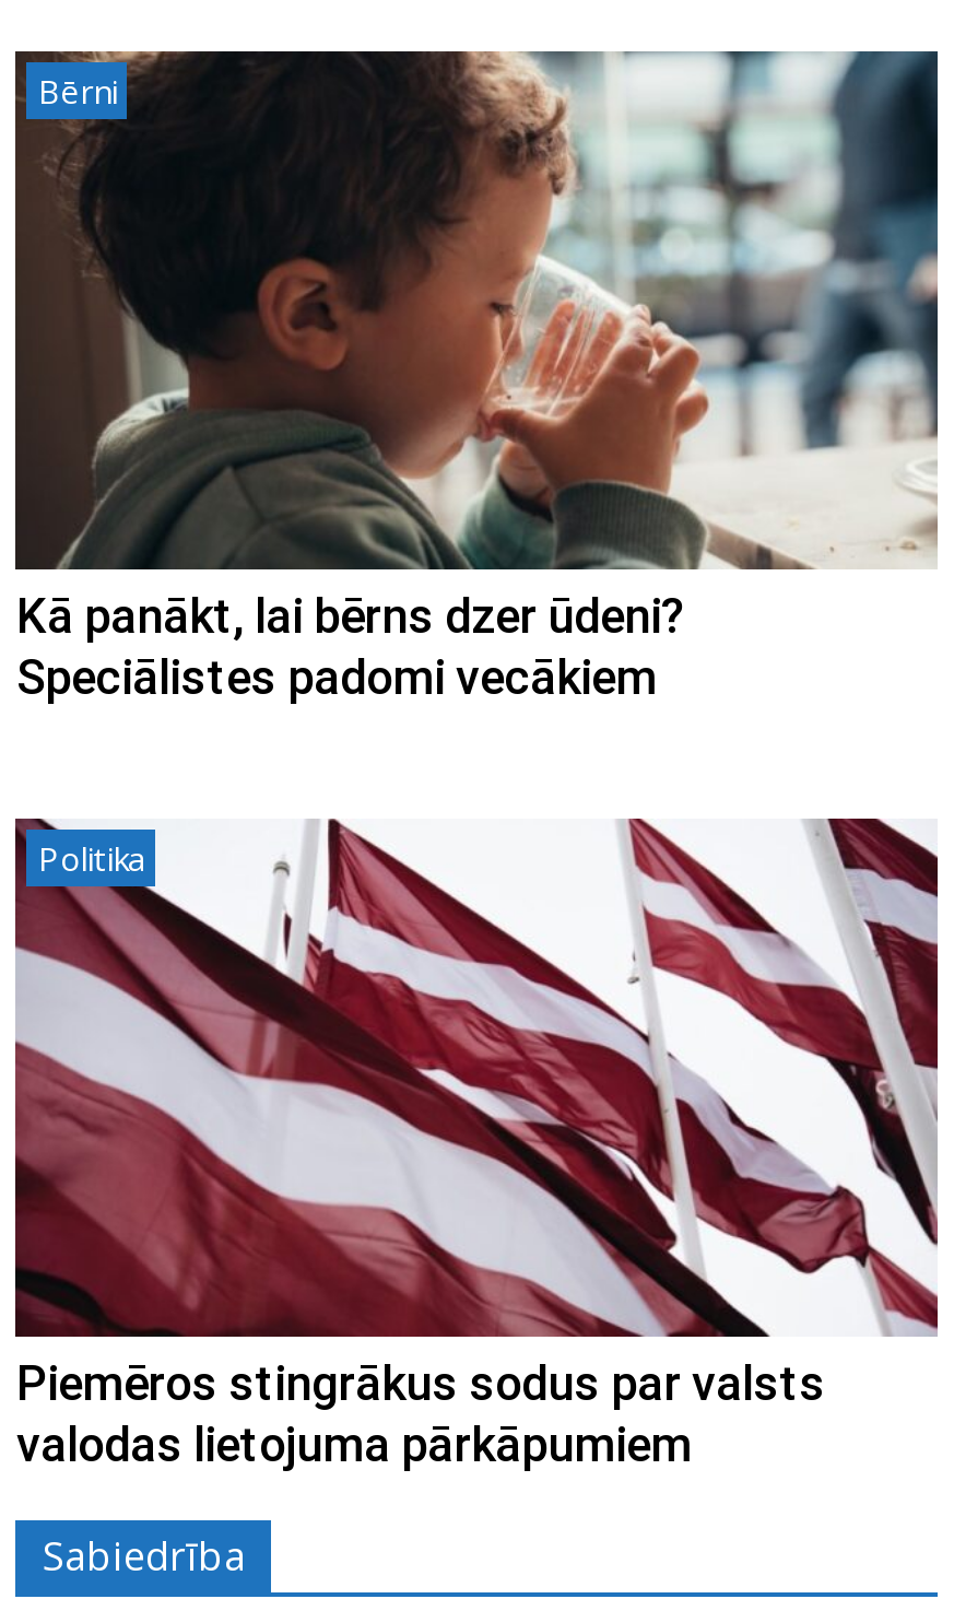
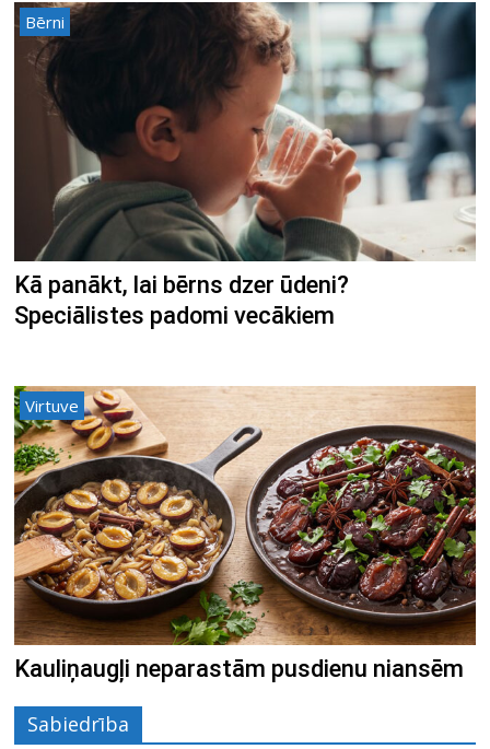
- [image]
- Politika
+ [image]
+ Virtuve

- Piemēros stingrākus sodus par valsts
- valodas lietojuma pārkāpumiem
+ Kauliņaugļi neparastām pusdienu niansēm
